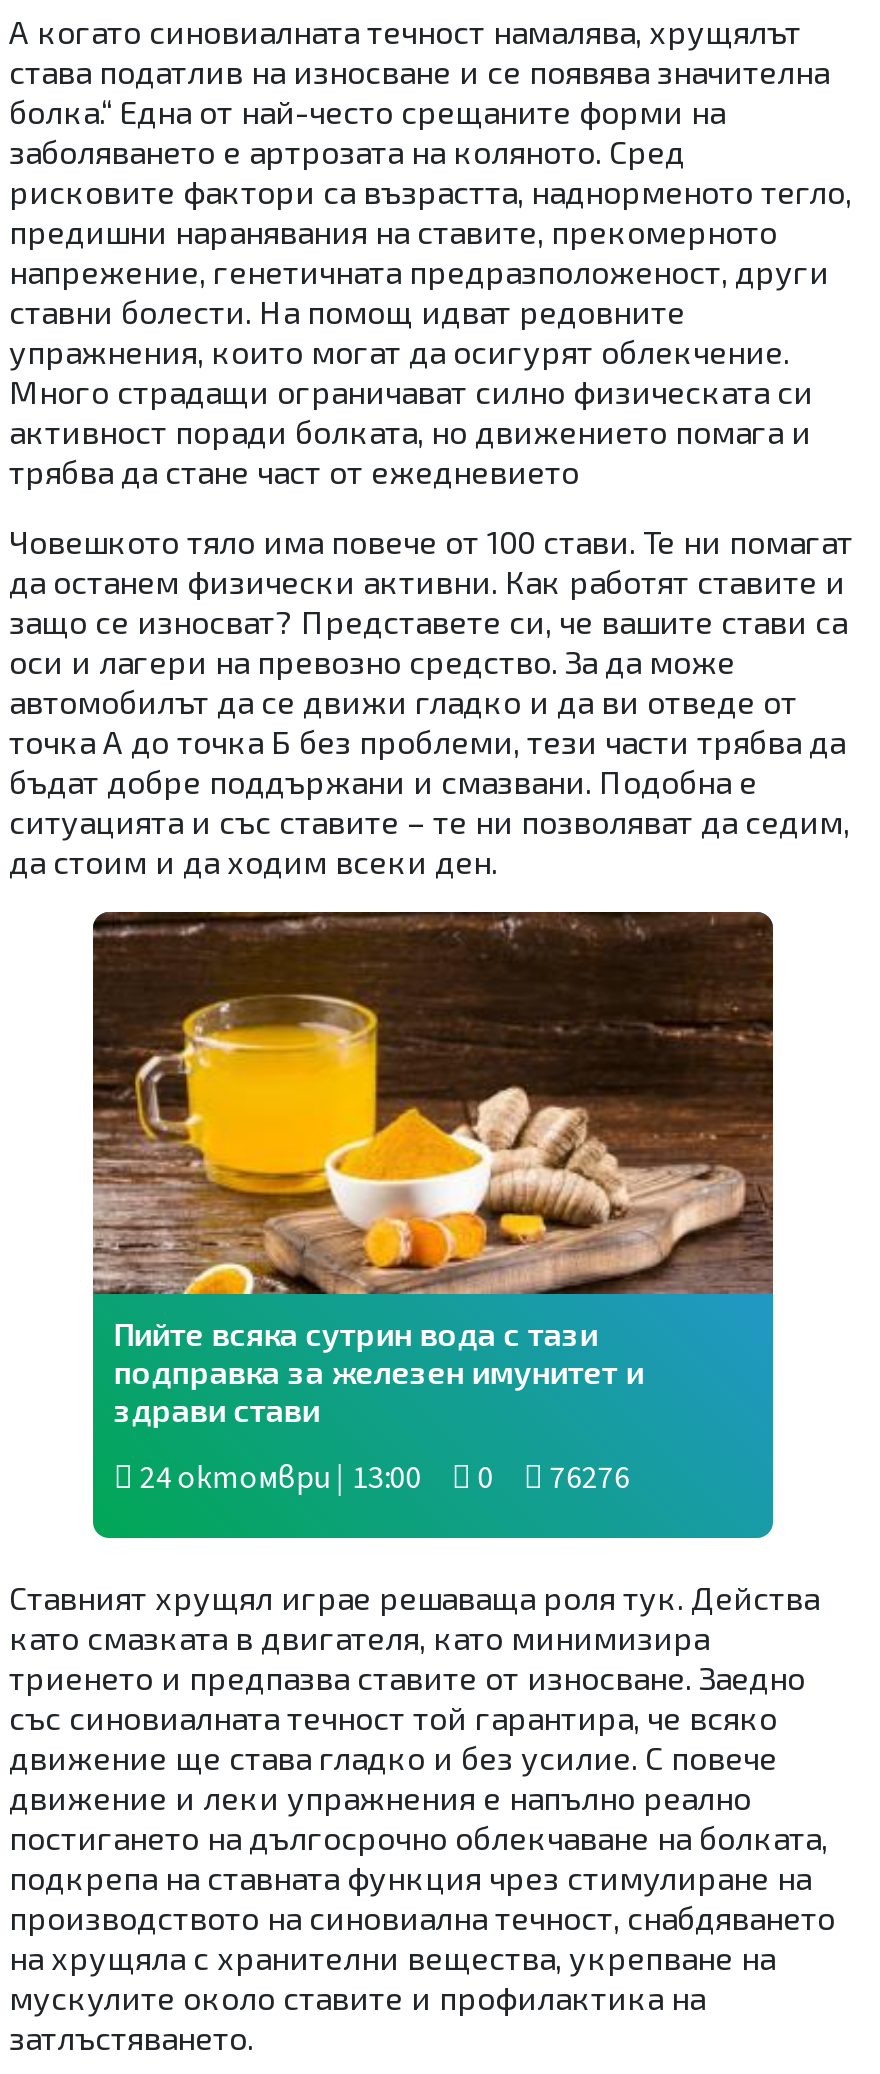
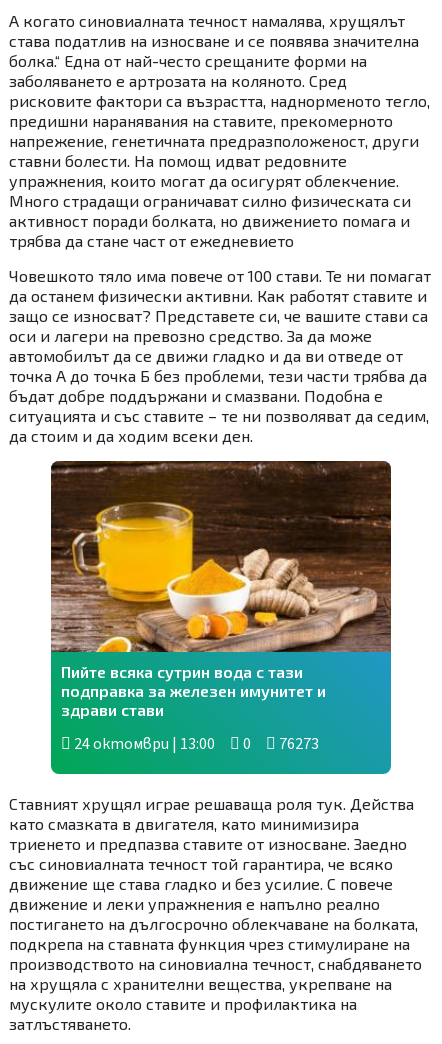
- 76276
+ 76273
